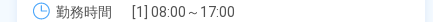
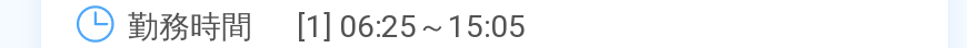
- 勤務時間 [1] 08:00～17:00
+ 勤務時間 [1] 06:25～15:05
